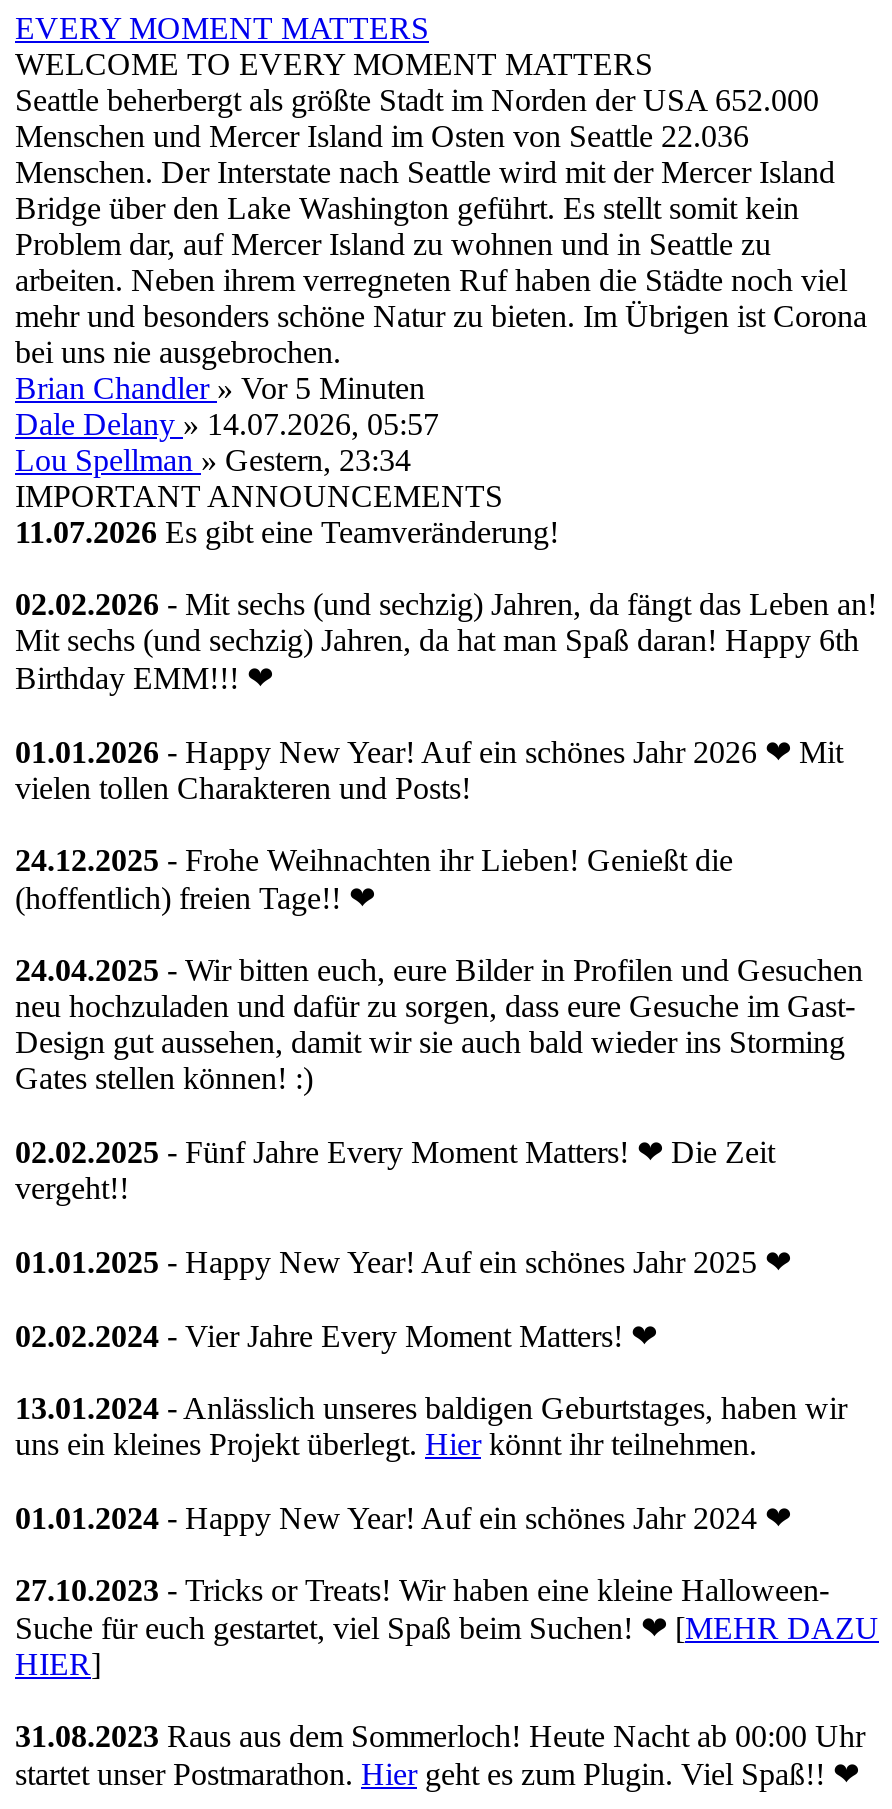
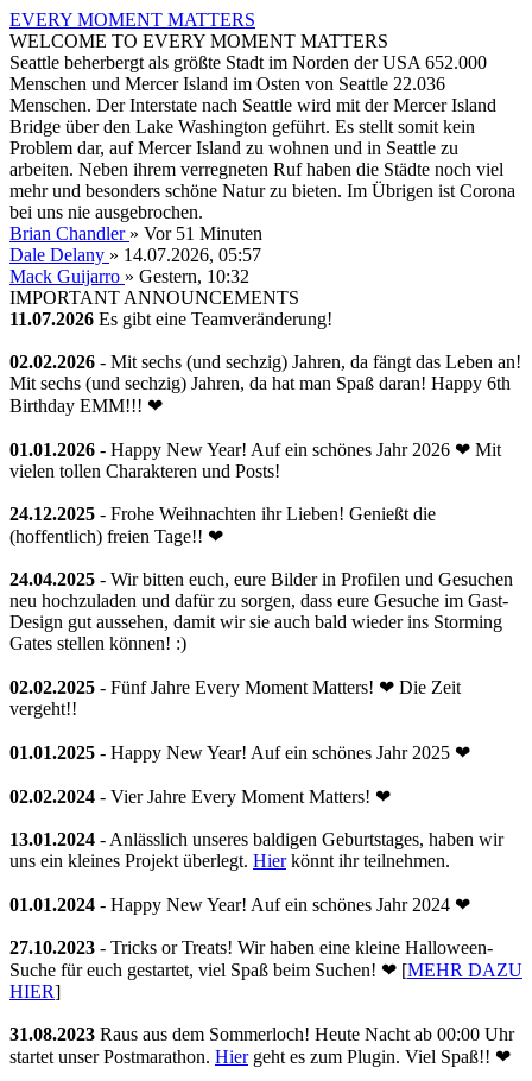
- Brian Chandler» Vor 5 Minuten
+ Brian Chandler» Vor 51 Minuten

- Lou Spellman» Gestern, 23:34
+ Mack Guijarro» Gestern, 10:32
